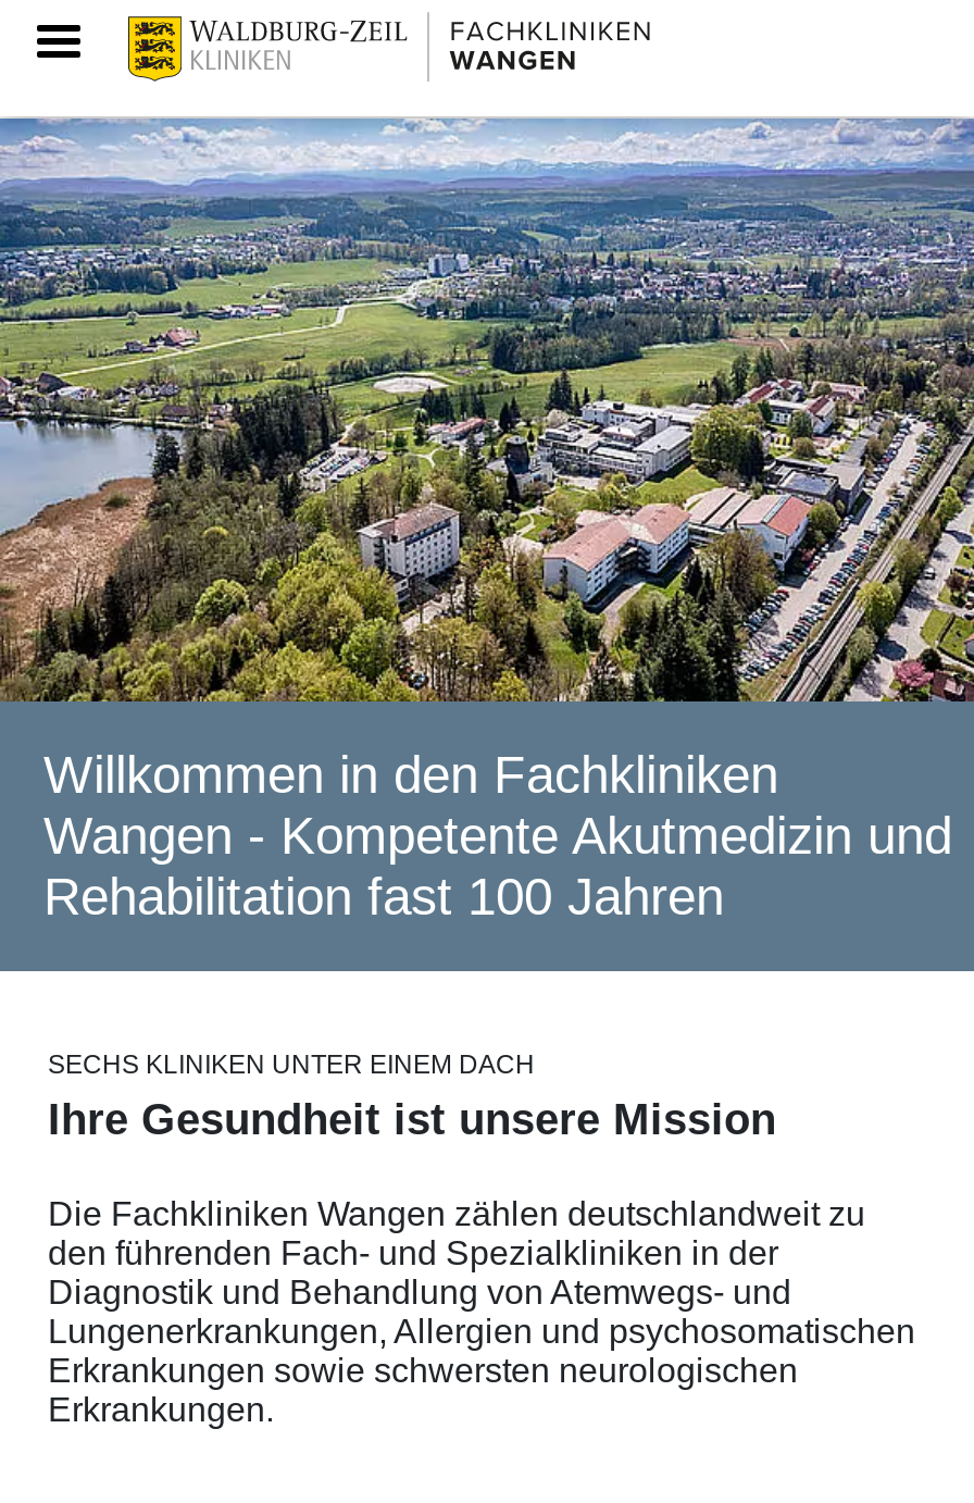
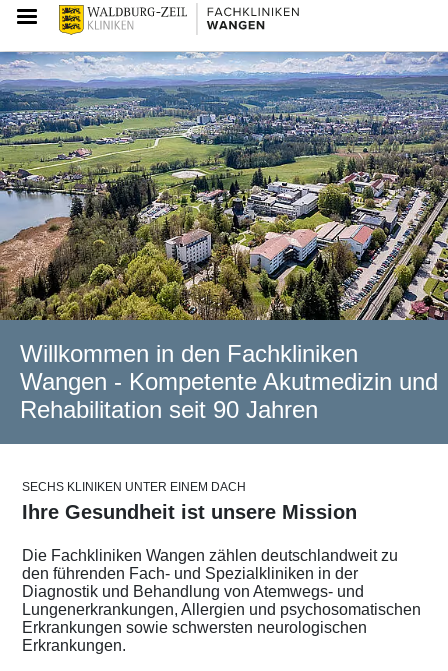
- Rehabilitation fast 100 Jahren
+ Rehabilitation seit 90 Jahren
